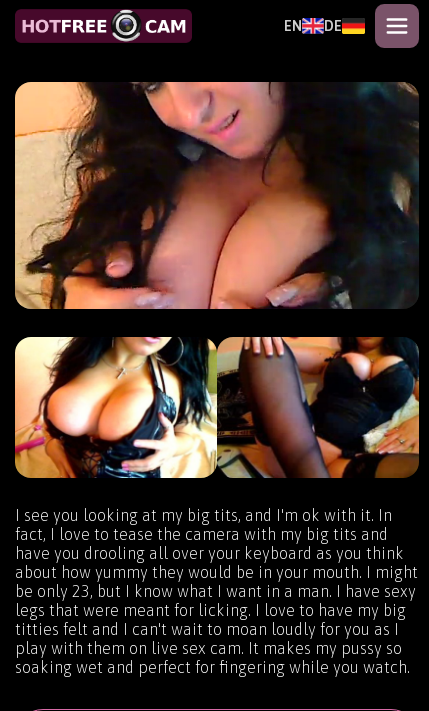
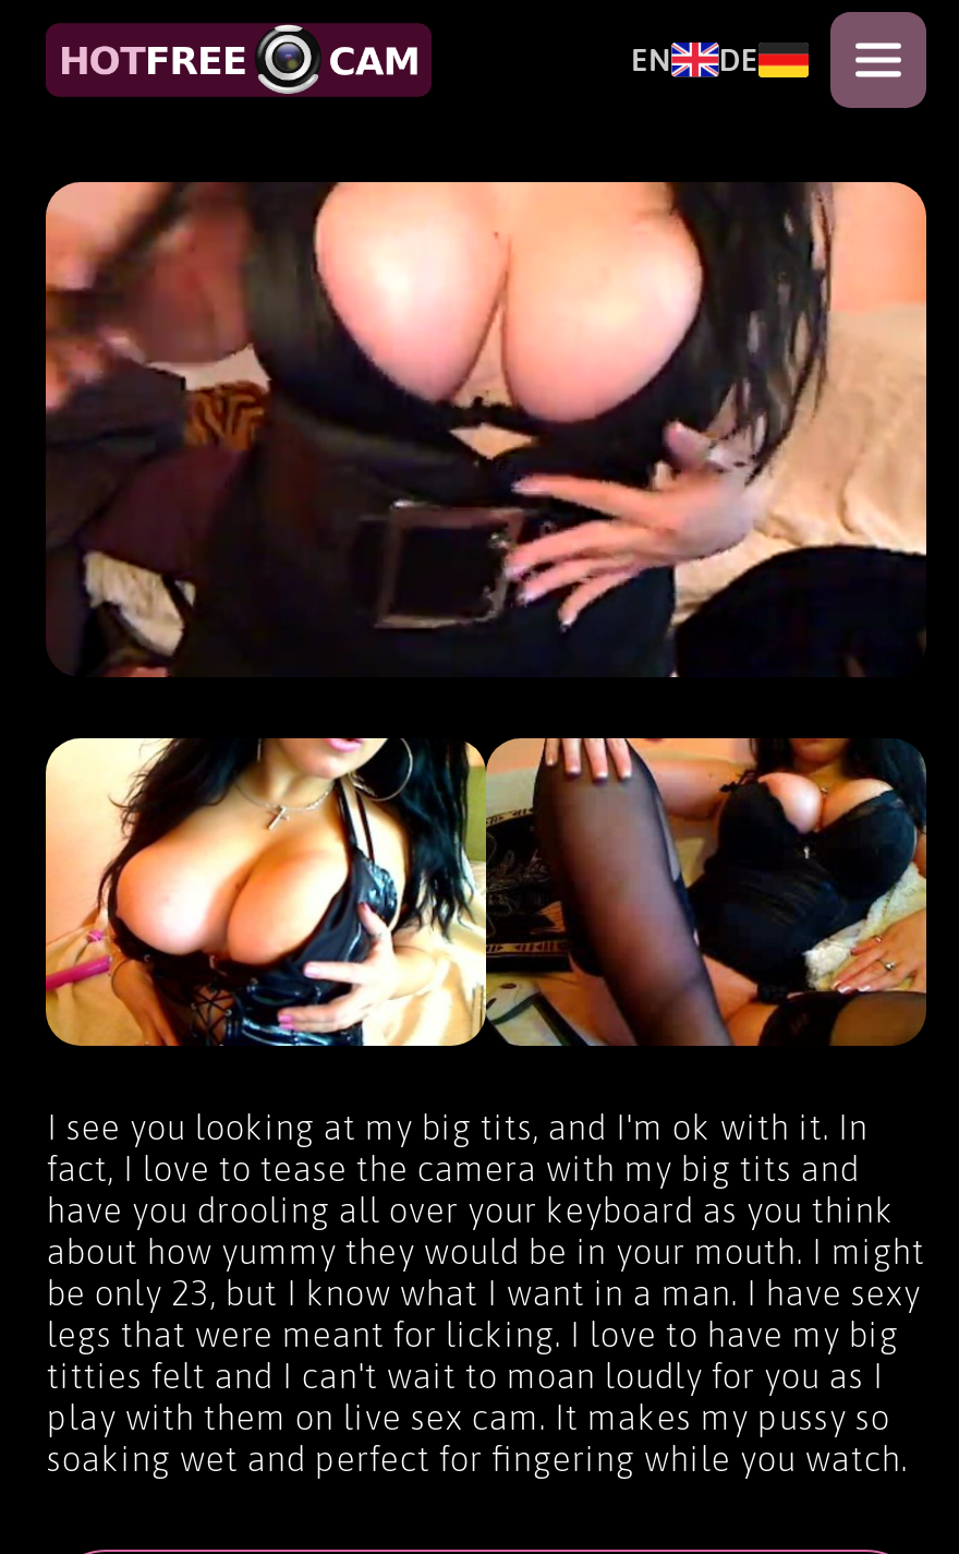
- [image]
+ [image]
